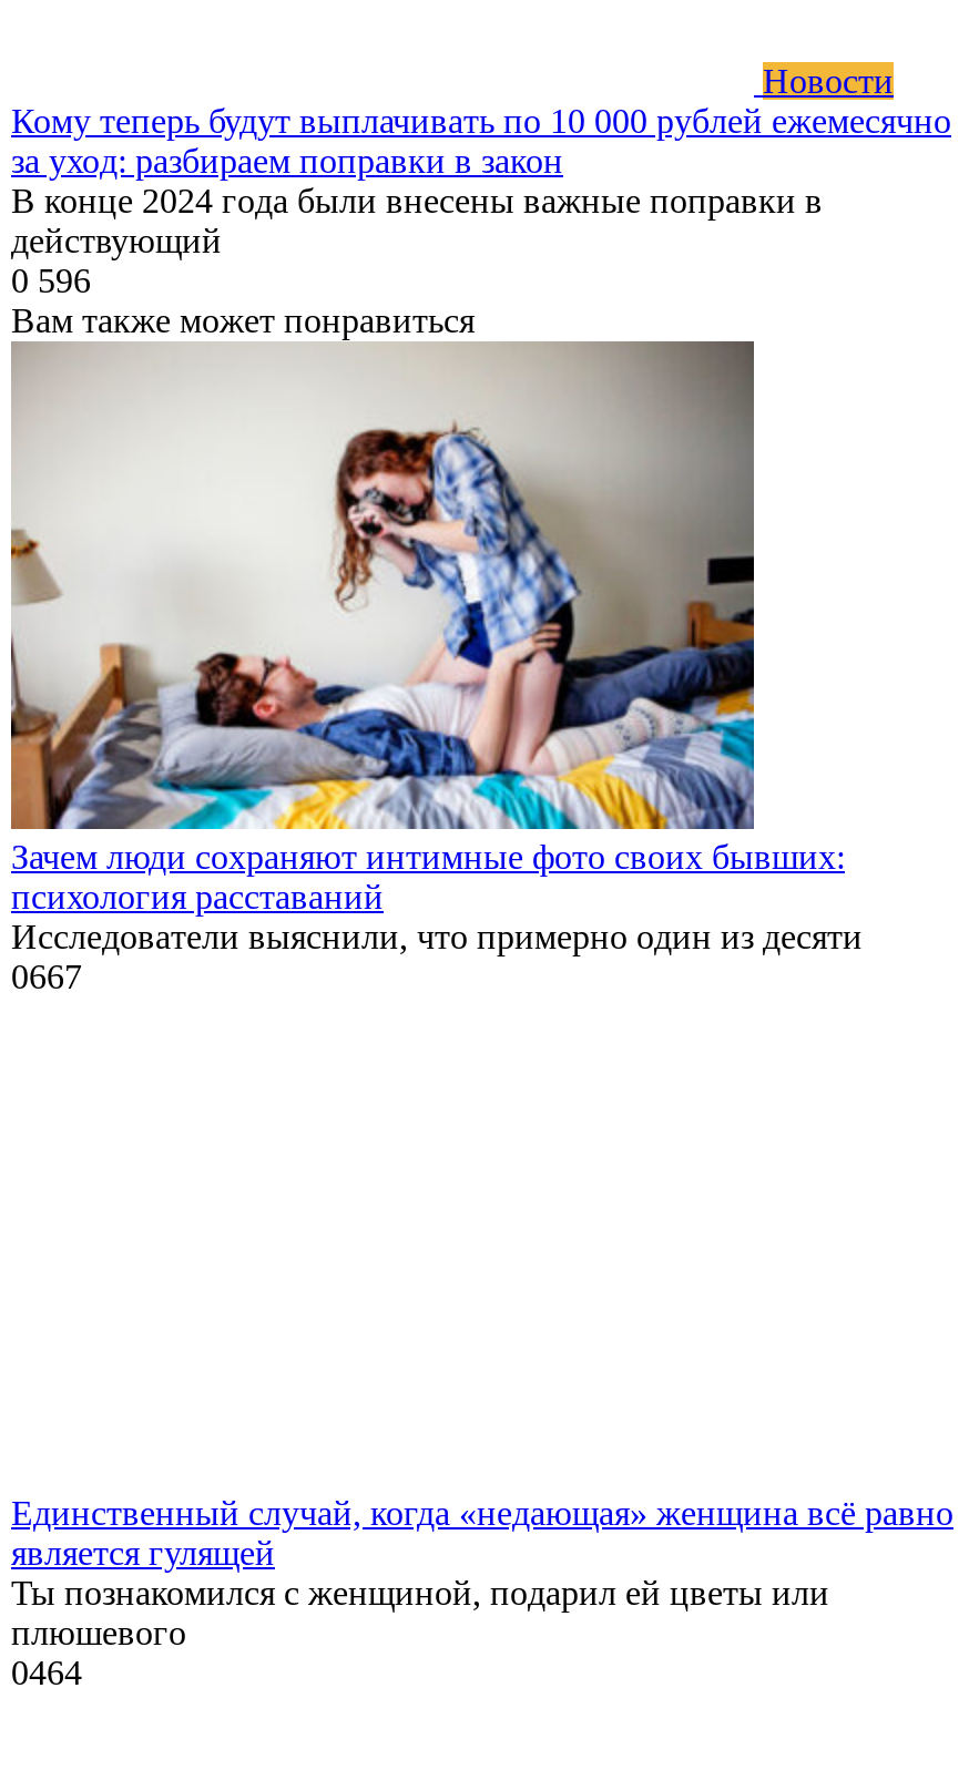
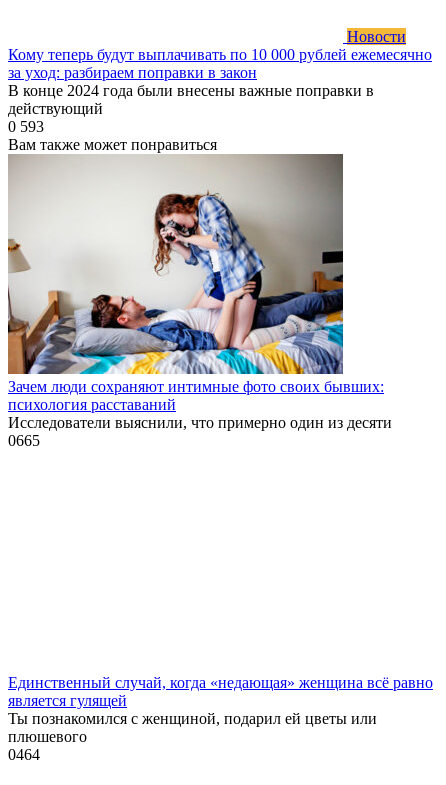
- 0 596
+ 0 593

- 0667
+ 0665
